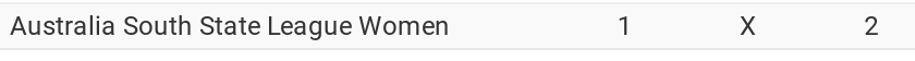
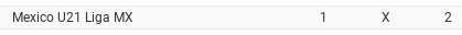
- Australia South State League Women
+ Mexico U21 Liga MX
